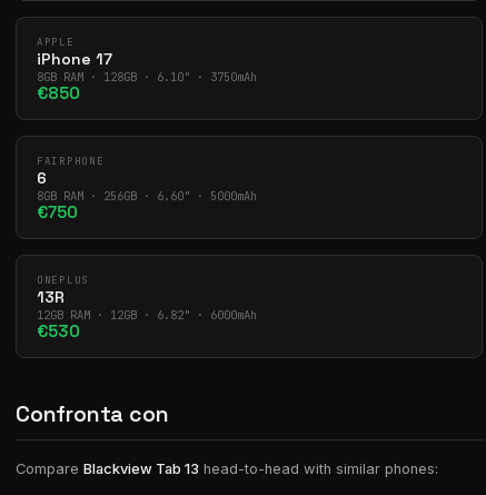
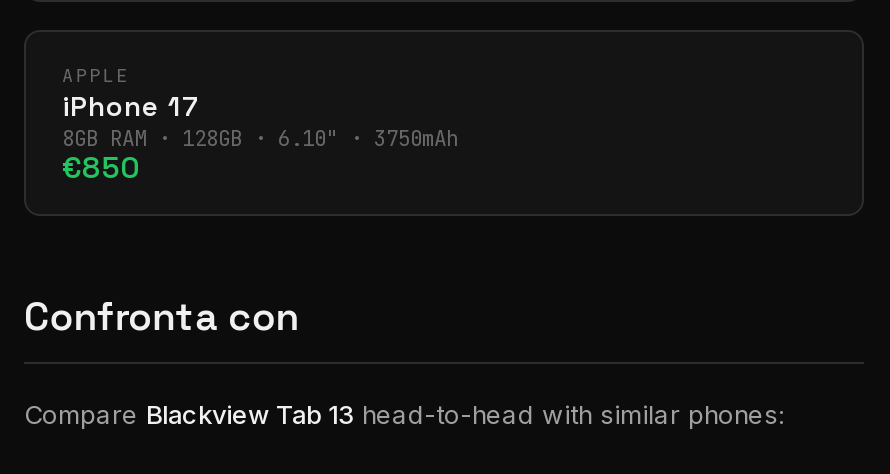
- FAIRPHONE
- 6
- 8GB RAM · 256GB · 6.60" · 5000mAh
- €750

- ONEPLUS
- 13R
- 12GB RAM · 12GB · 6.82" · 6000mAh
- €530
